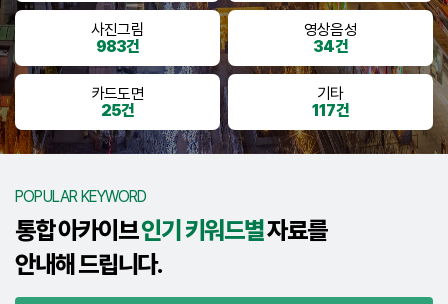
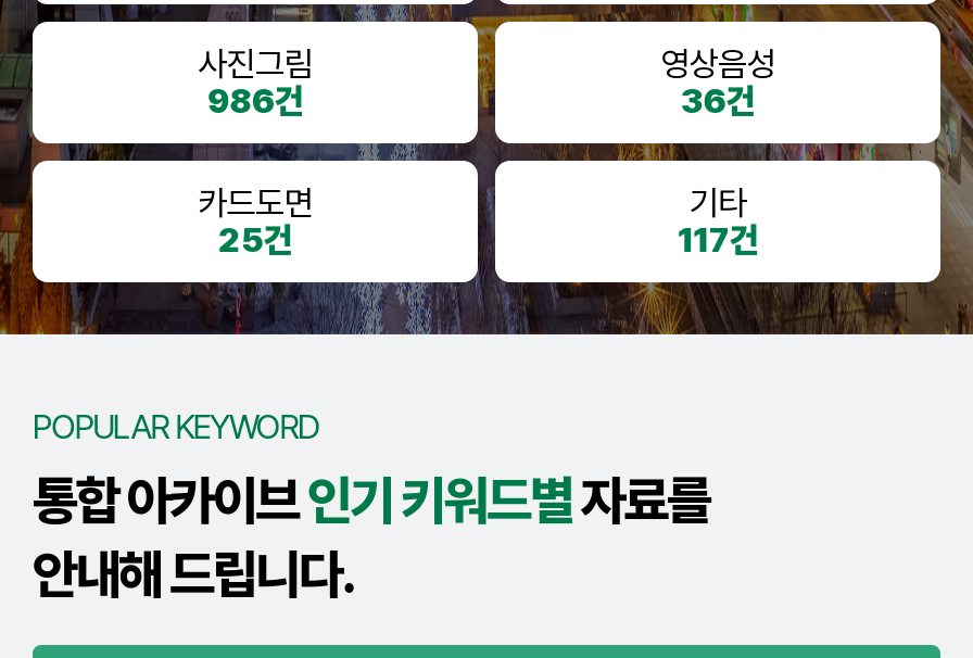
- 983건
+ 986건

- 34건
+ 36건
